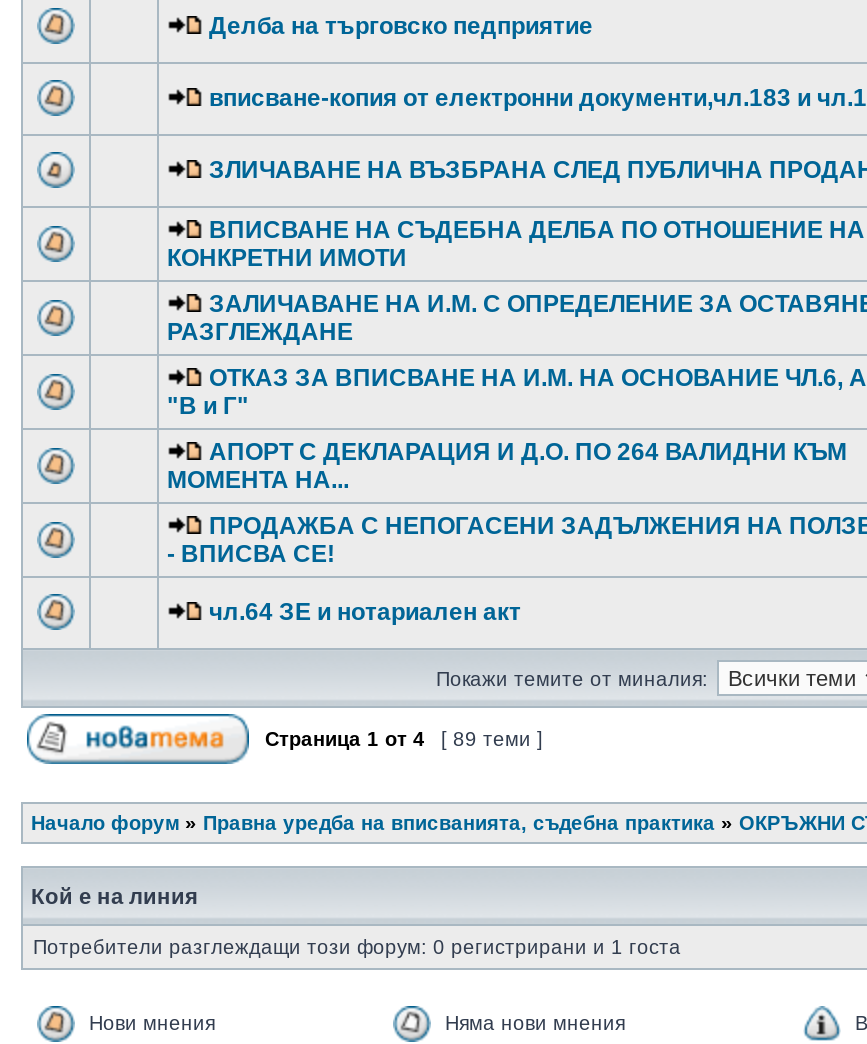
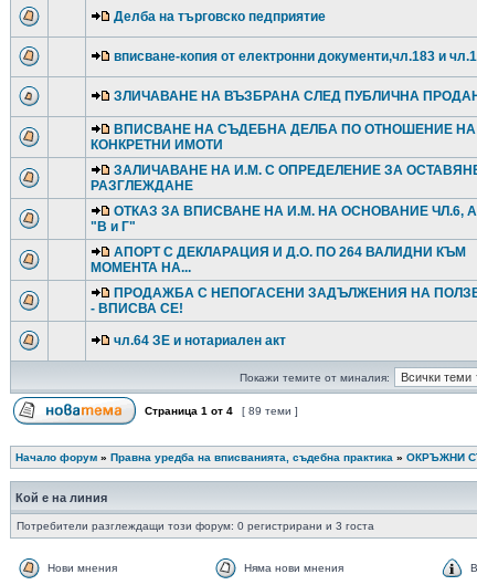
- Потребители разглеждащи този форум: 0 регистрирани и 1 госта
+ Потребители разглеждащи този форум: 0 регистрирани и 3 госта
